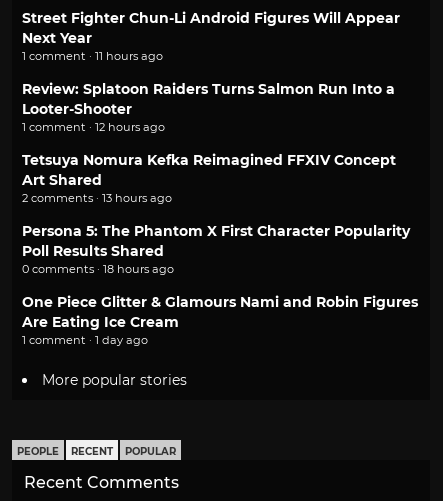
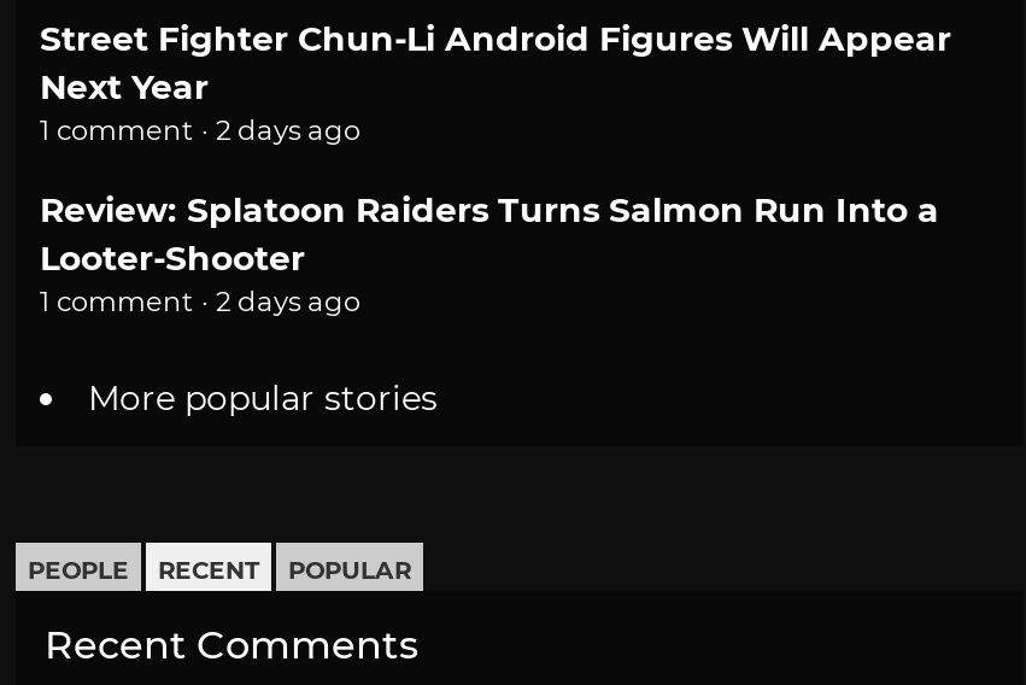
- 1 comment · 11 hours ago
+ 1 comment · 2 days ago

- 1 comment · 12 hours ago
- Tetsuya Nomura Kefka Reimagined FFXIV Concept
- Art Shared
- 2 comments · 13 hours ago
- Persona 5: The Phantom X First Character Popularity
- Poll Results Shared
- 0 comments · 18 hours ago
- One Piece Glitter & Glamours Nami and Robin Figures
- Are Eating Ice Cream
- 1 comment · 1 day ago
+ 1 comment · 2 days ago
